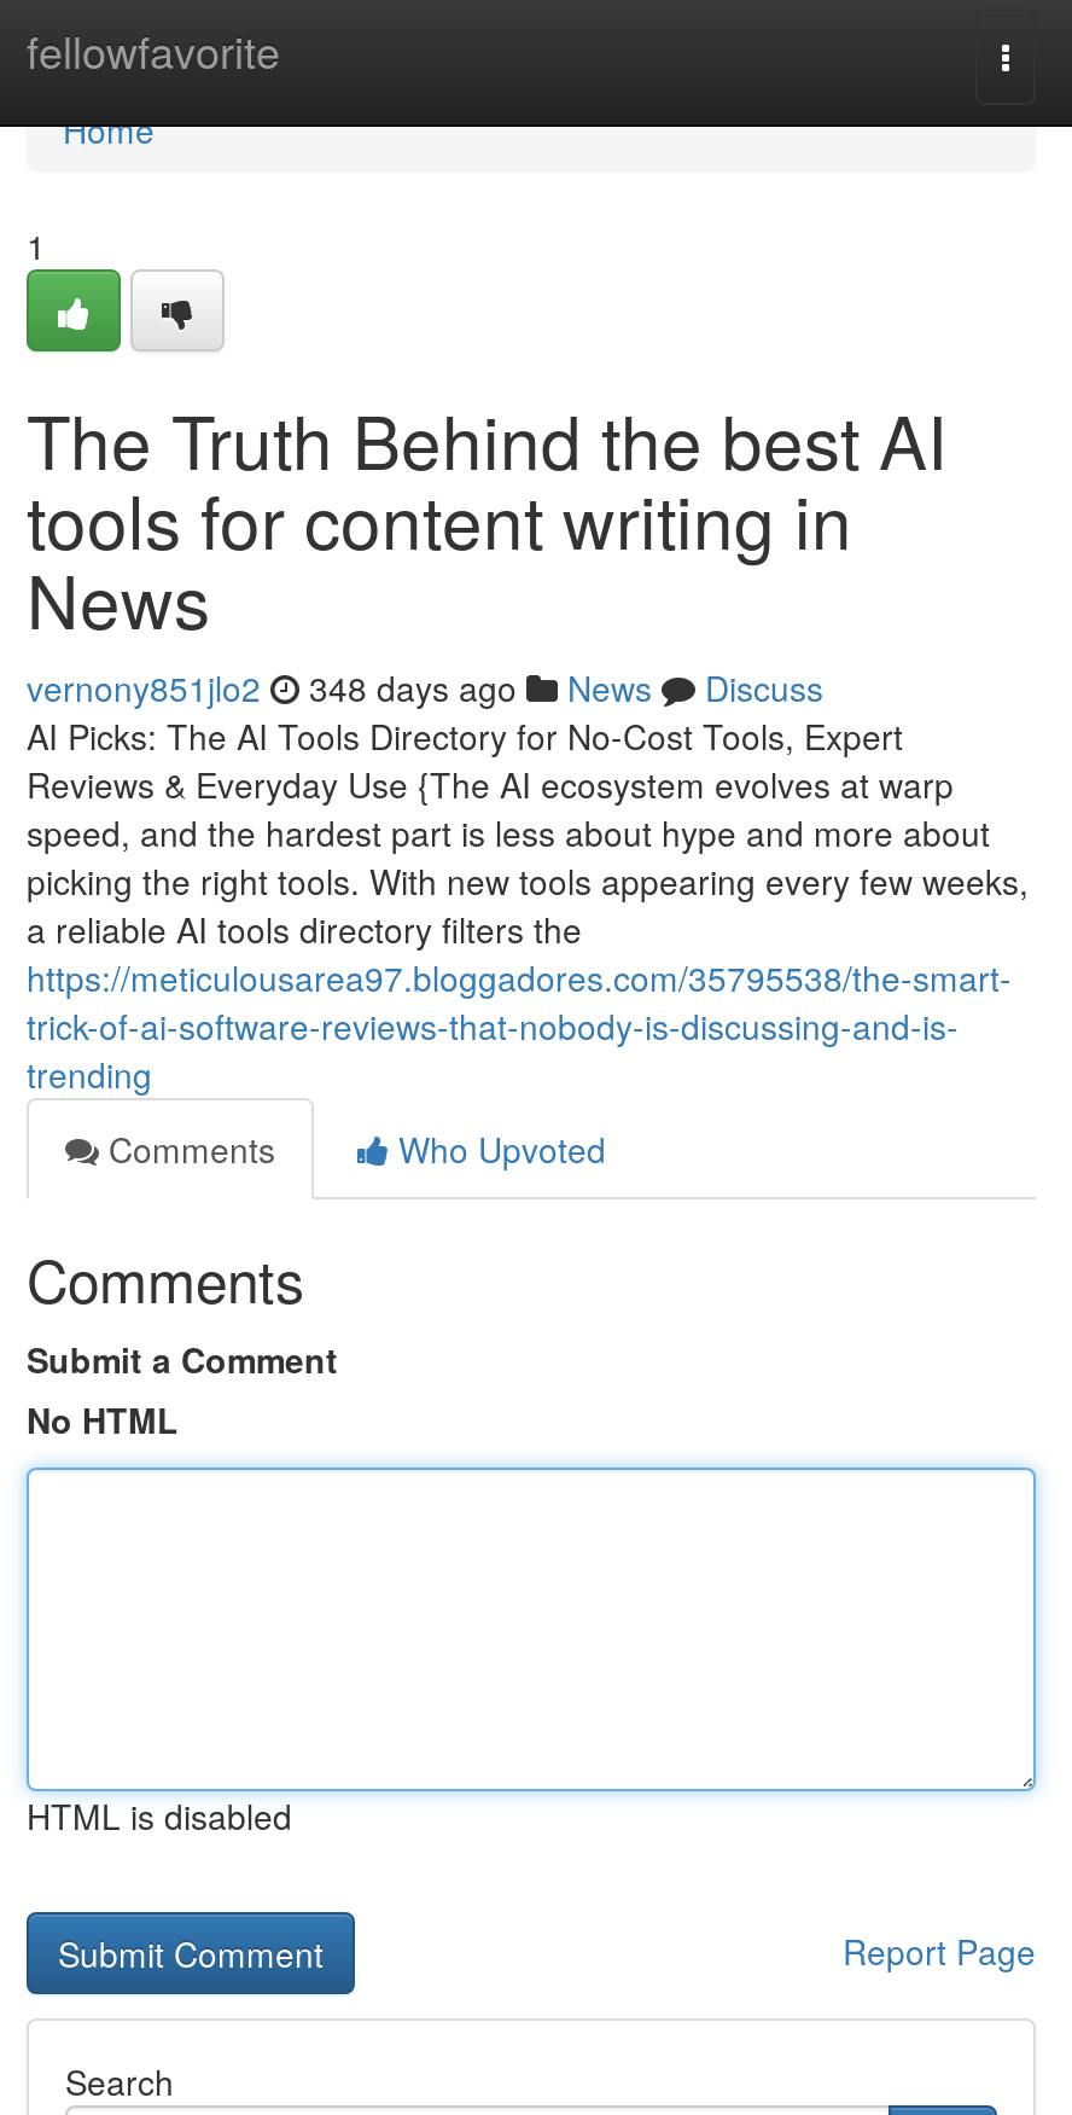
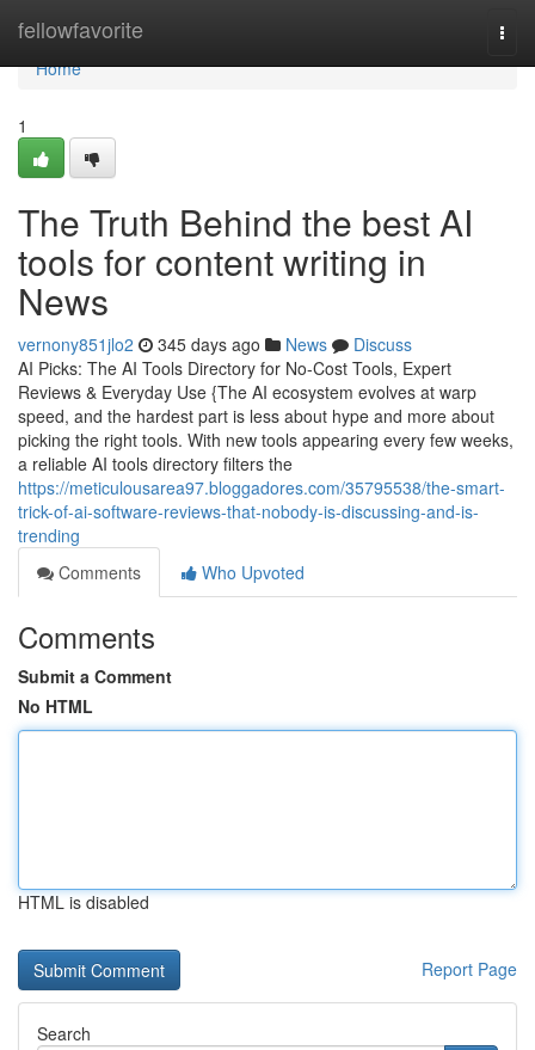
- vernony851jlo2 348 days ago News Discuss
+ vernony851jlo2 345 days ago News Discuss
